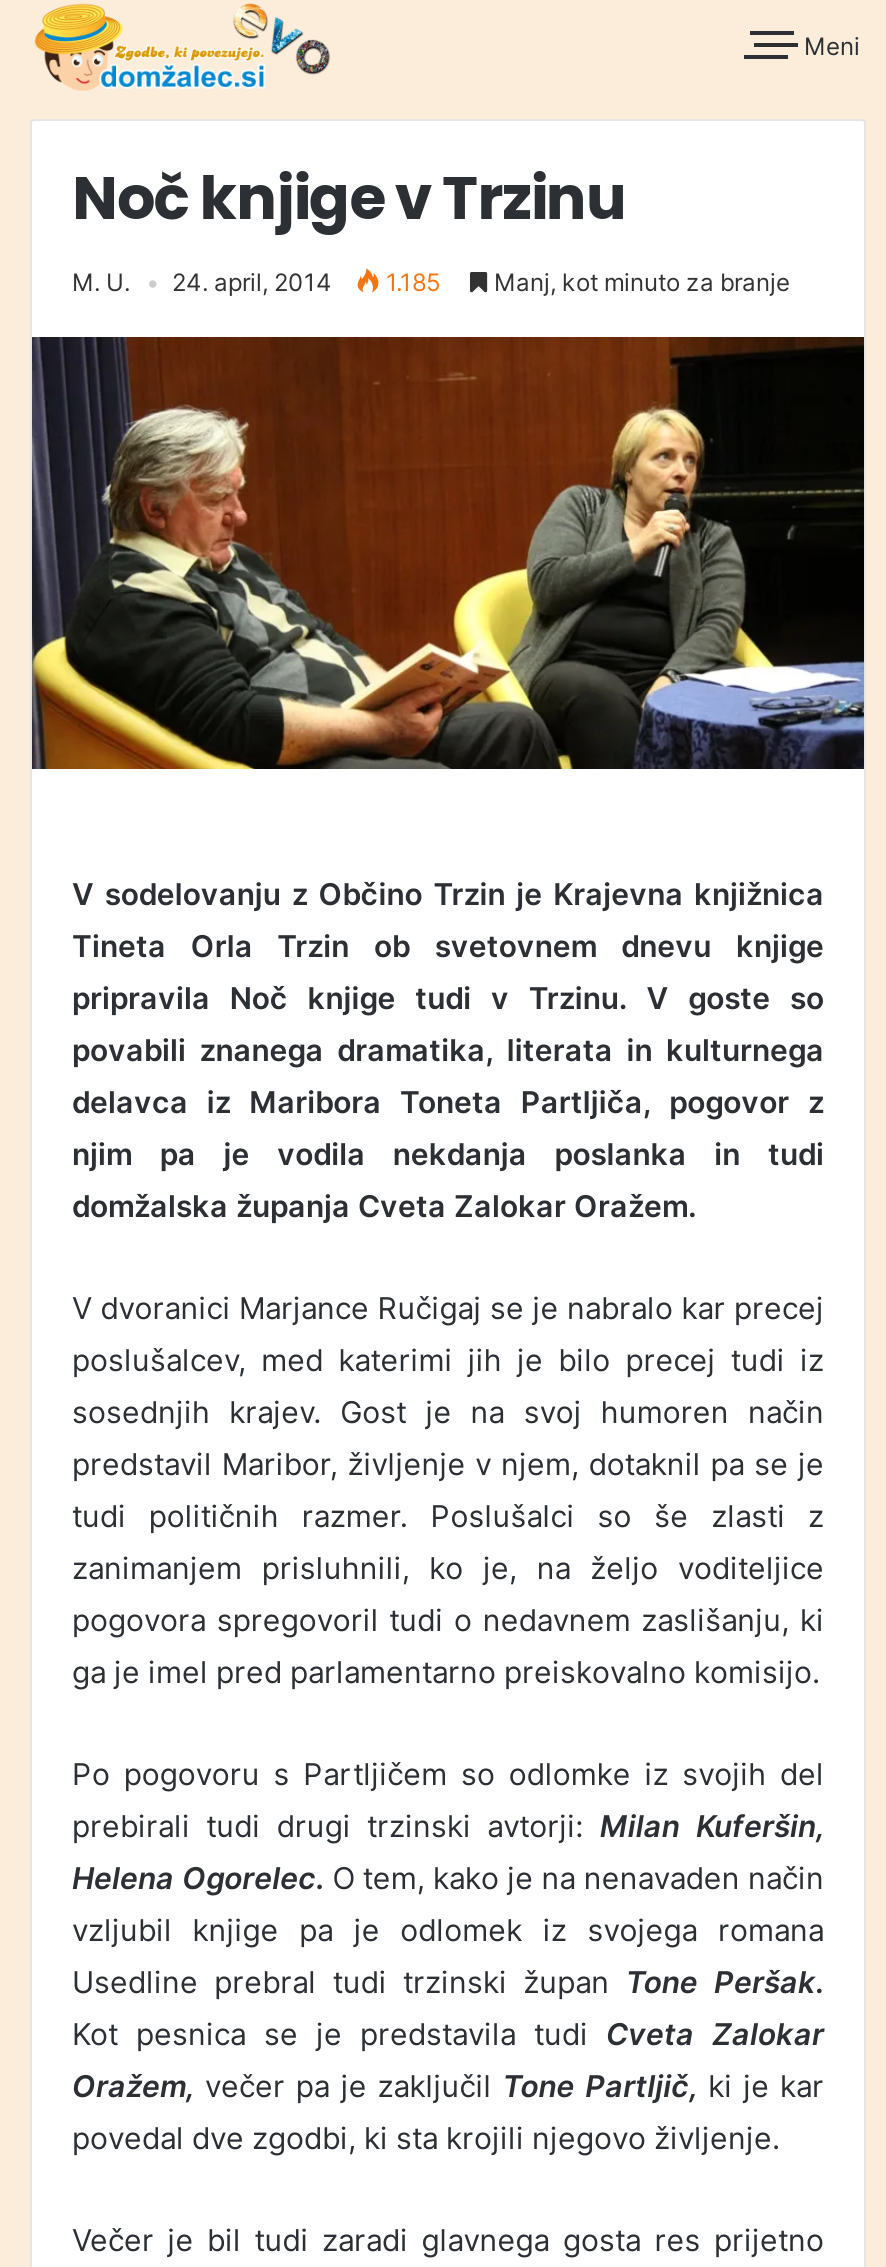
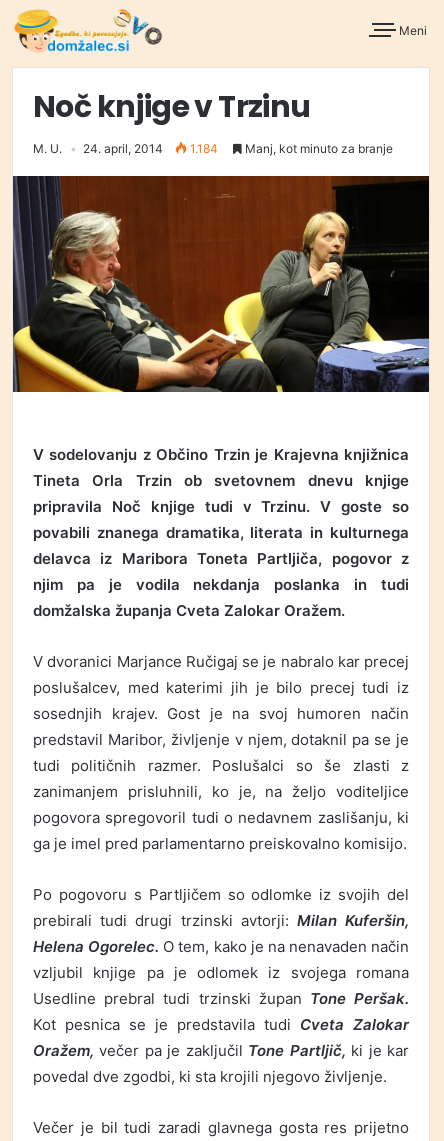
- M. U. 24. april, 2014 1.185 Manj, kot minuto za branje
+ M. U. 24. april, 2014 1.184 Manj, kot minuto za branje
